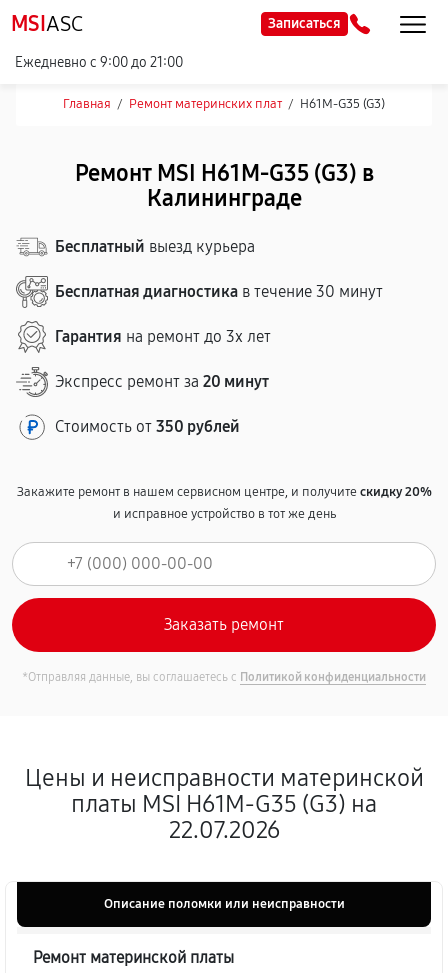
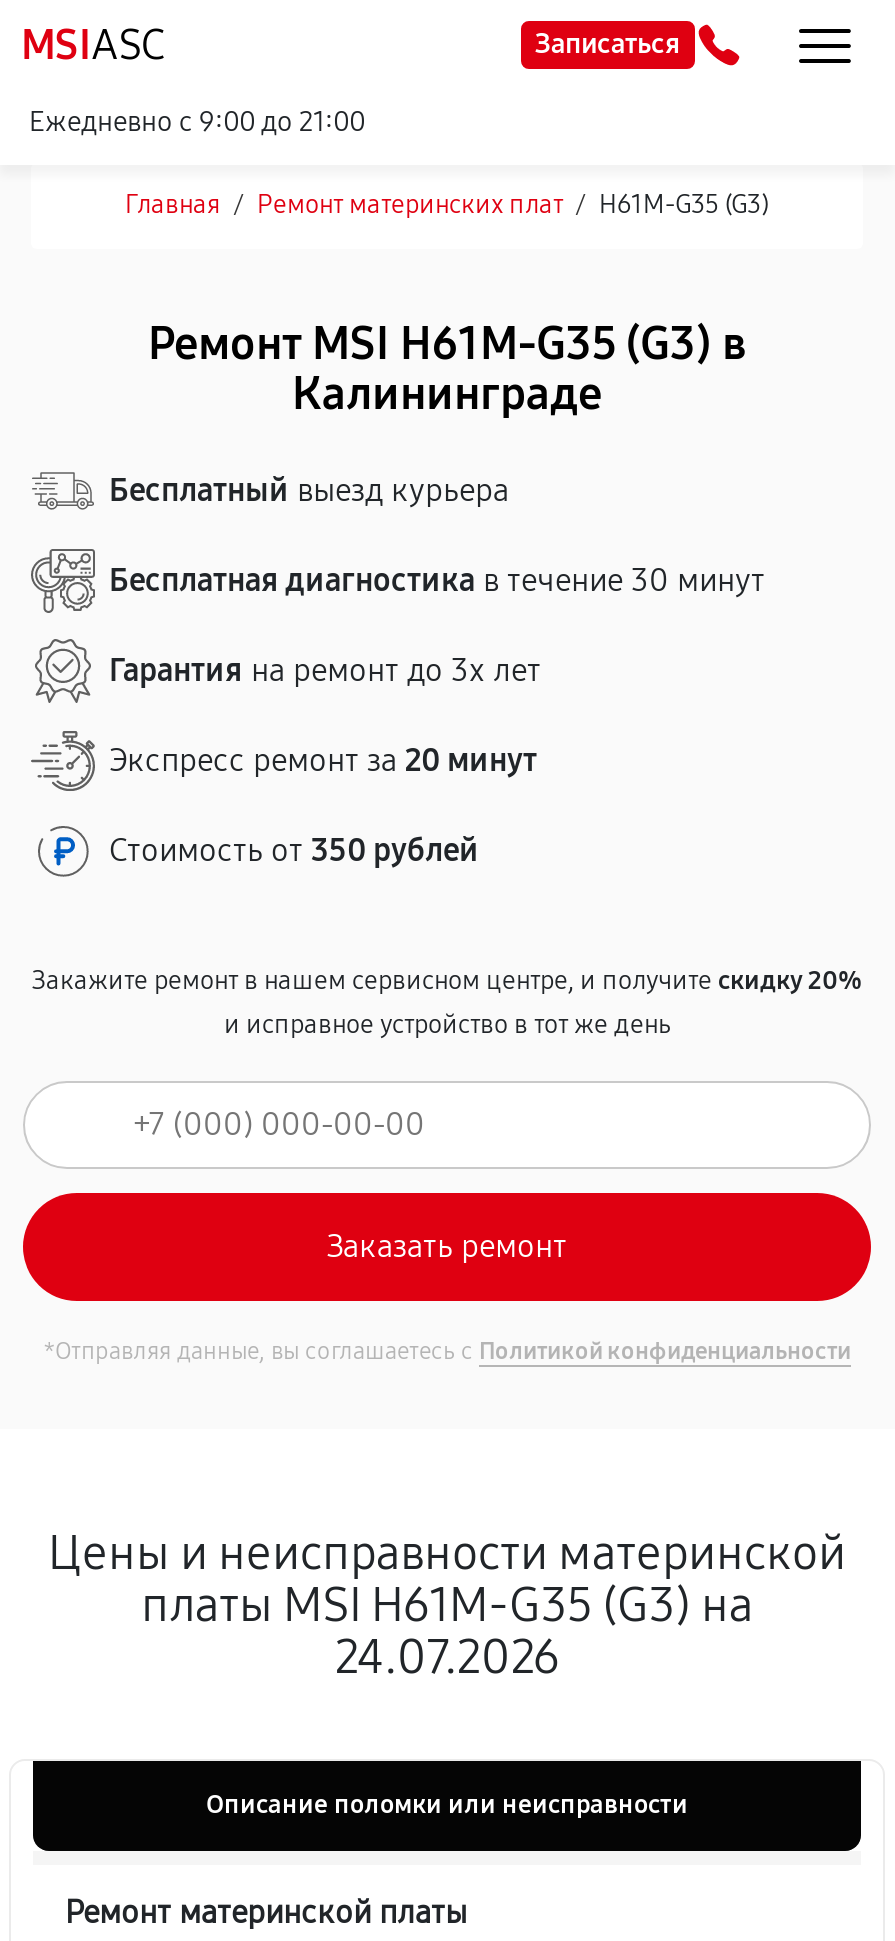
- 22.07.2026
+ 24.07.2026
